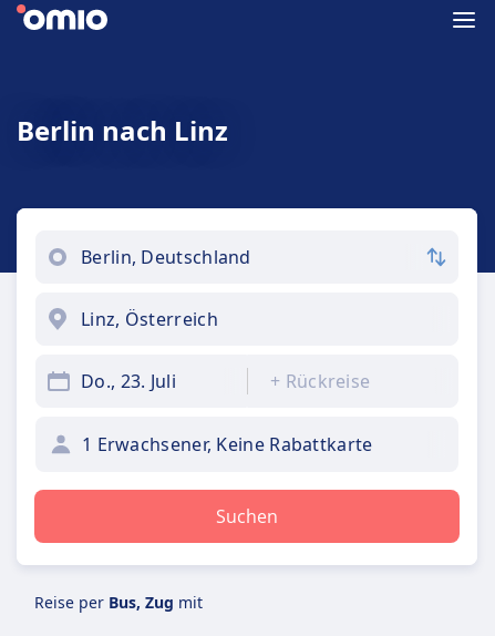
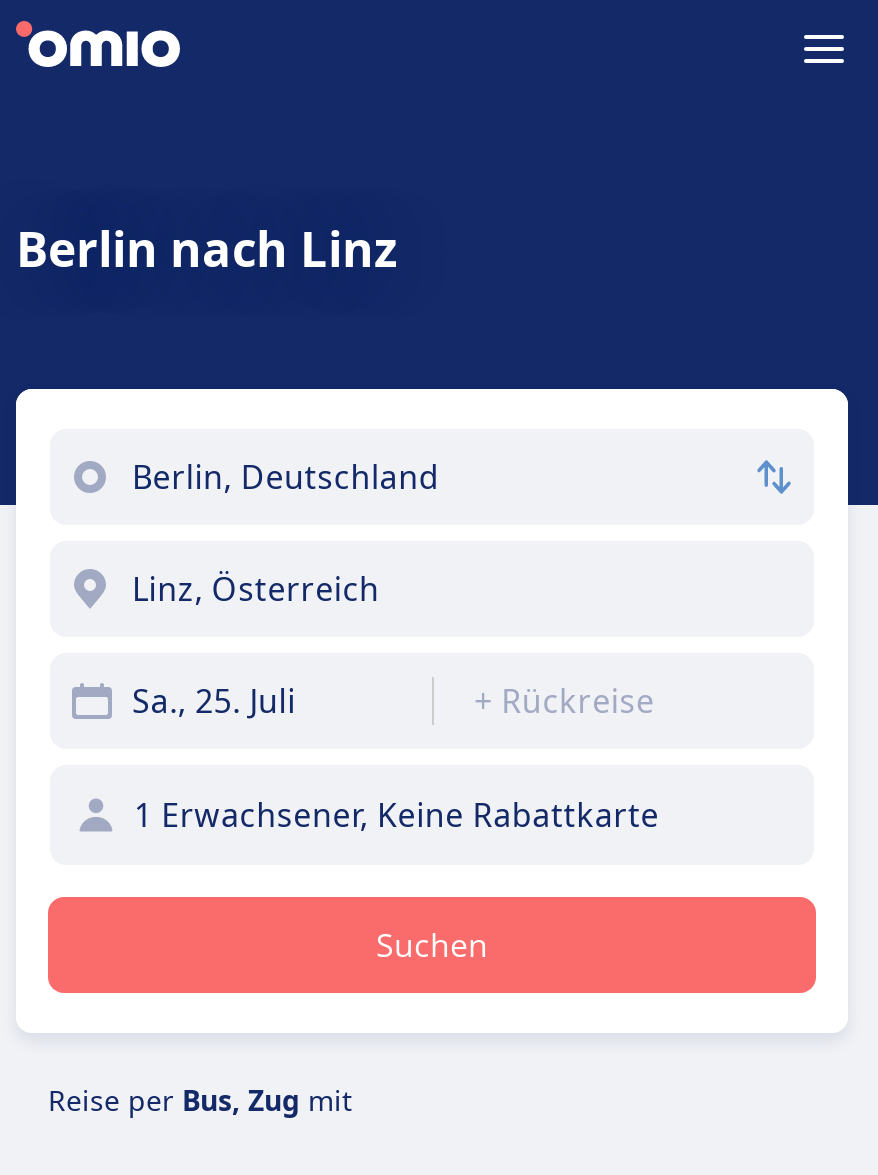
- Do., 23. Juli
+ Sa., 25. Juli
